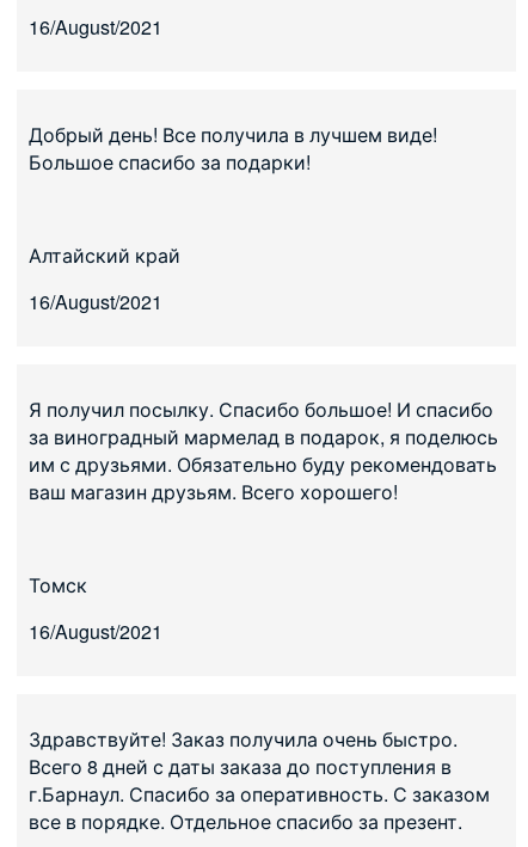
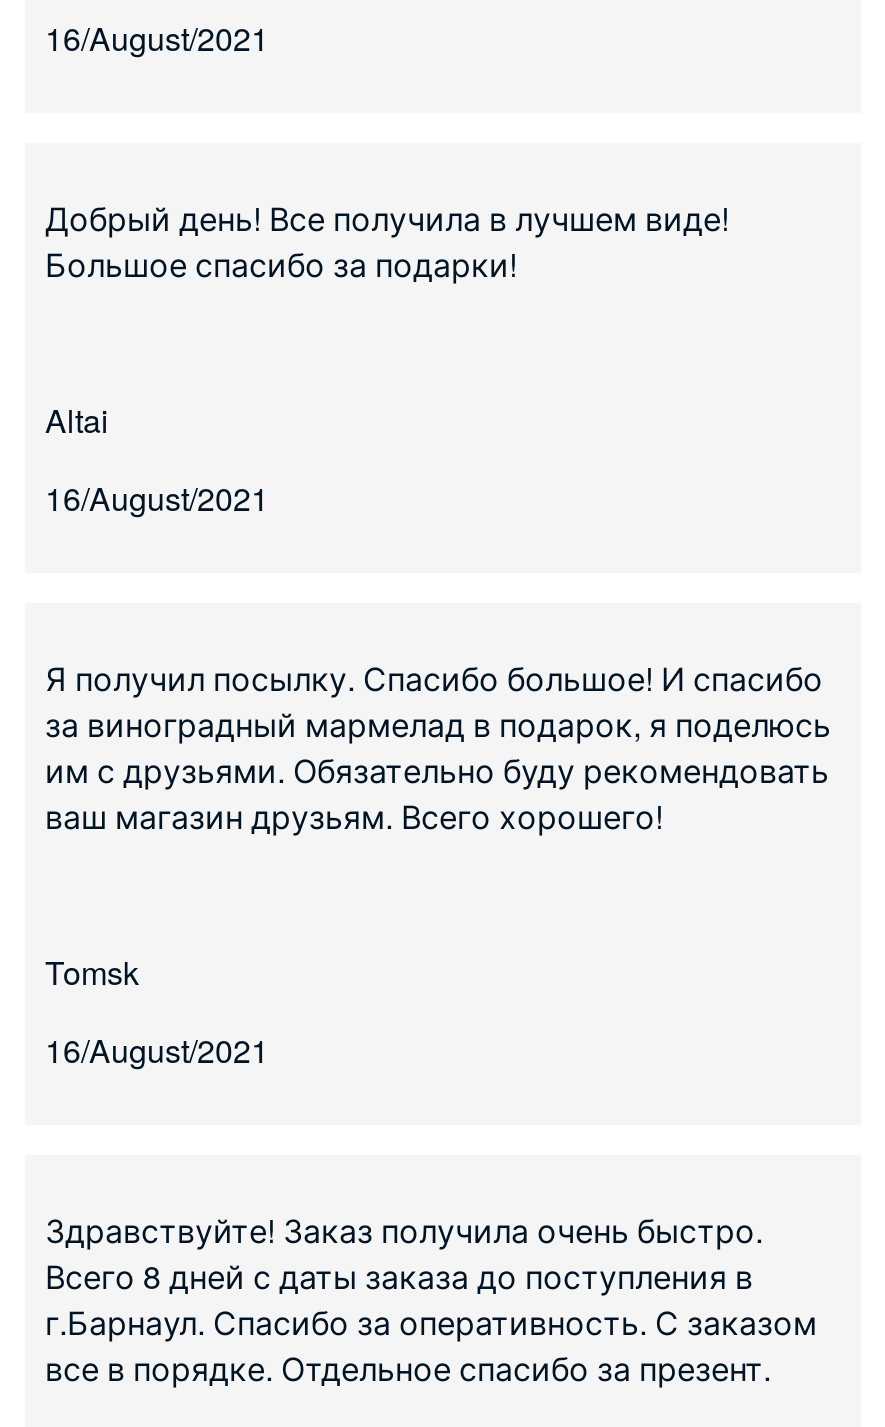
- Алтайский край
+ Altai

- Томск
+ Tomsk
